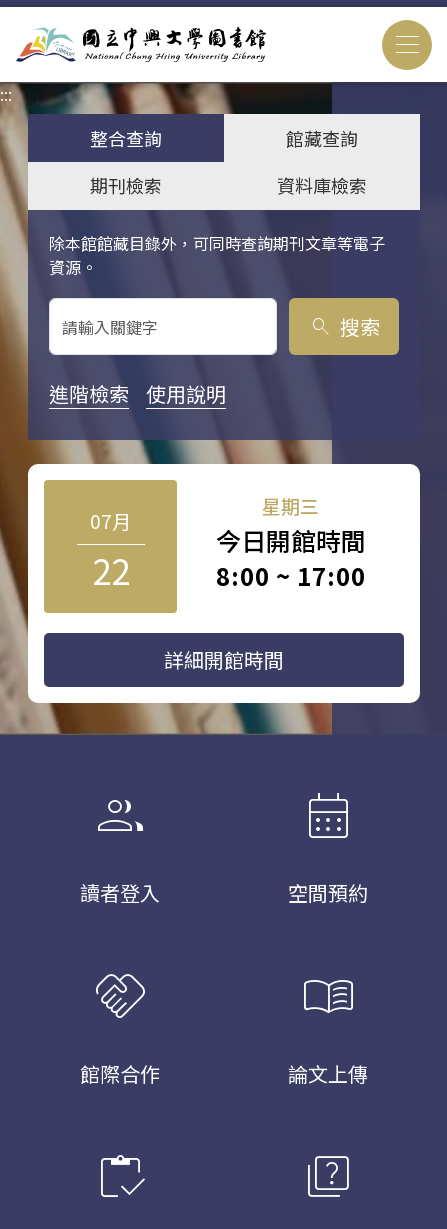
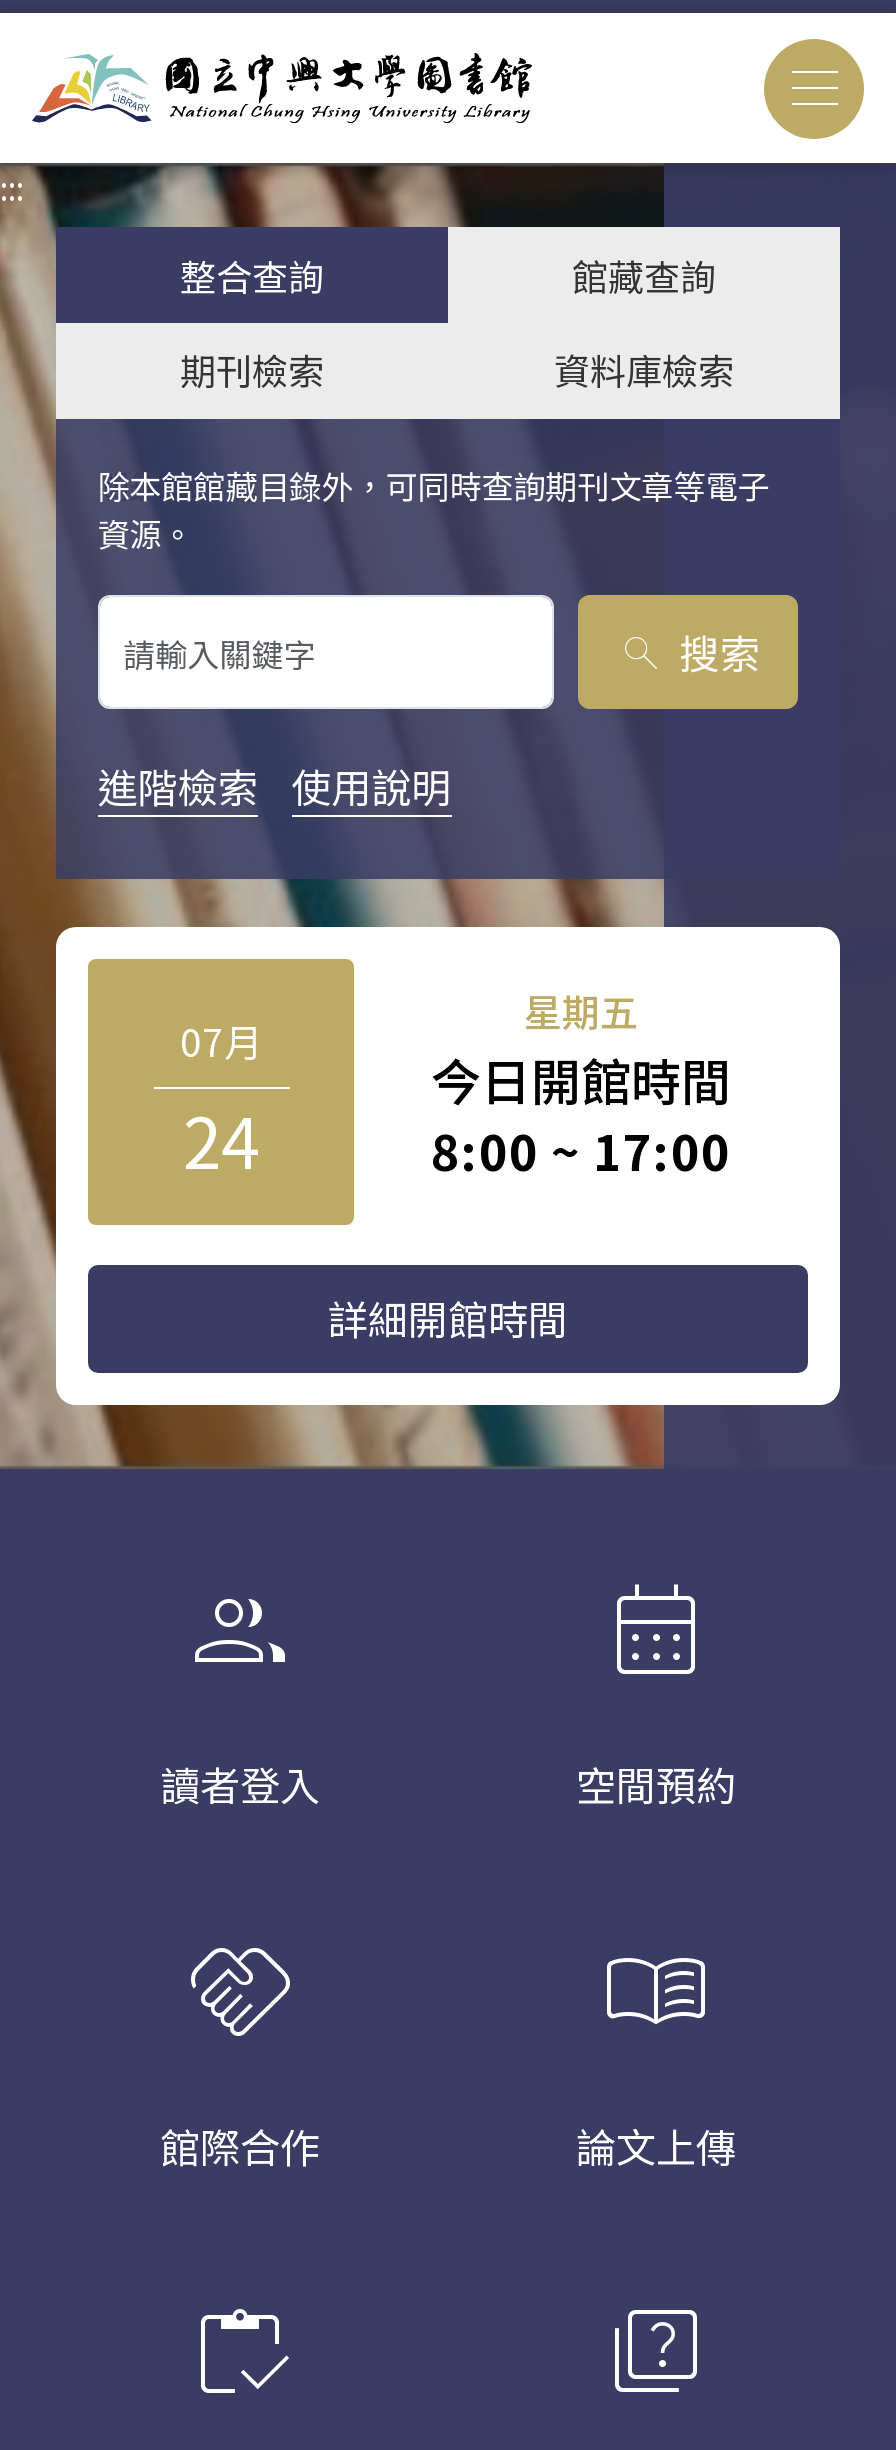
- 星期三
+ 星期五

- 22
+ 24
